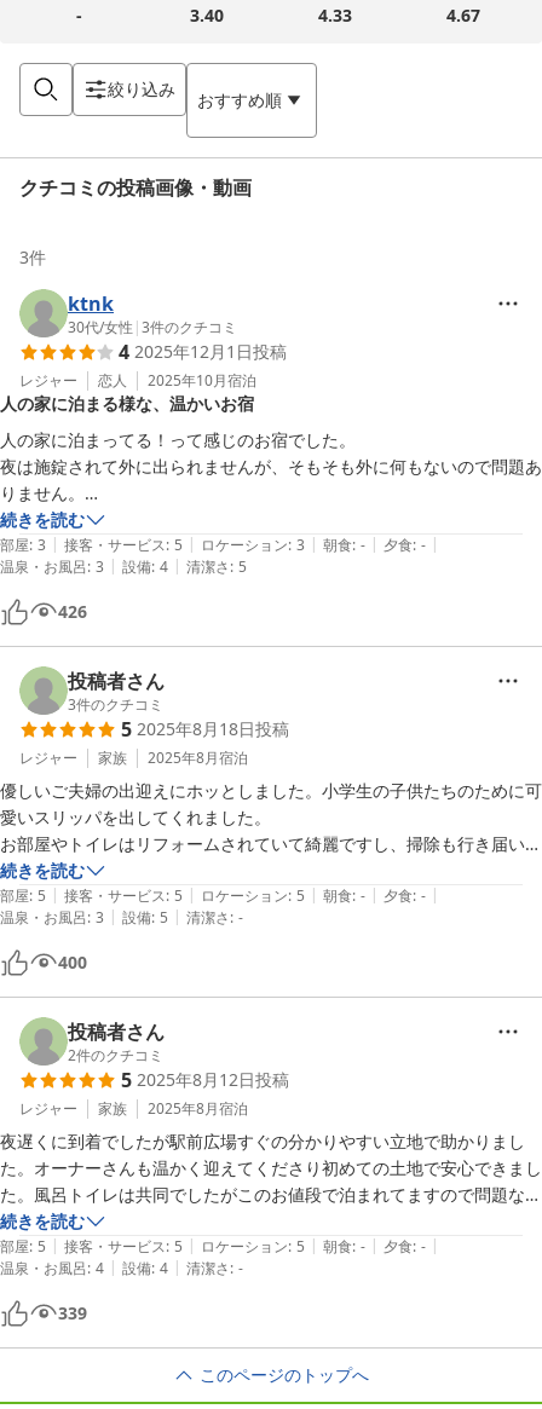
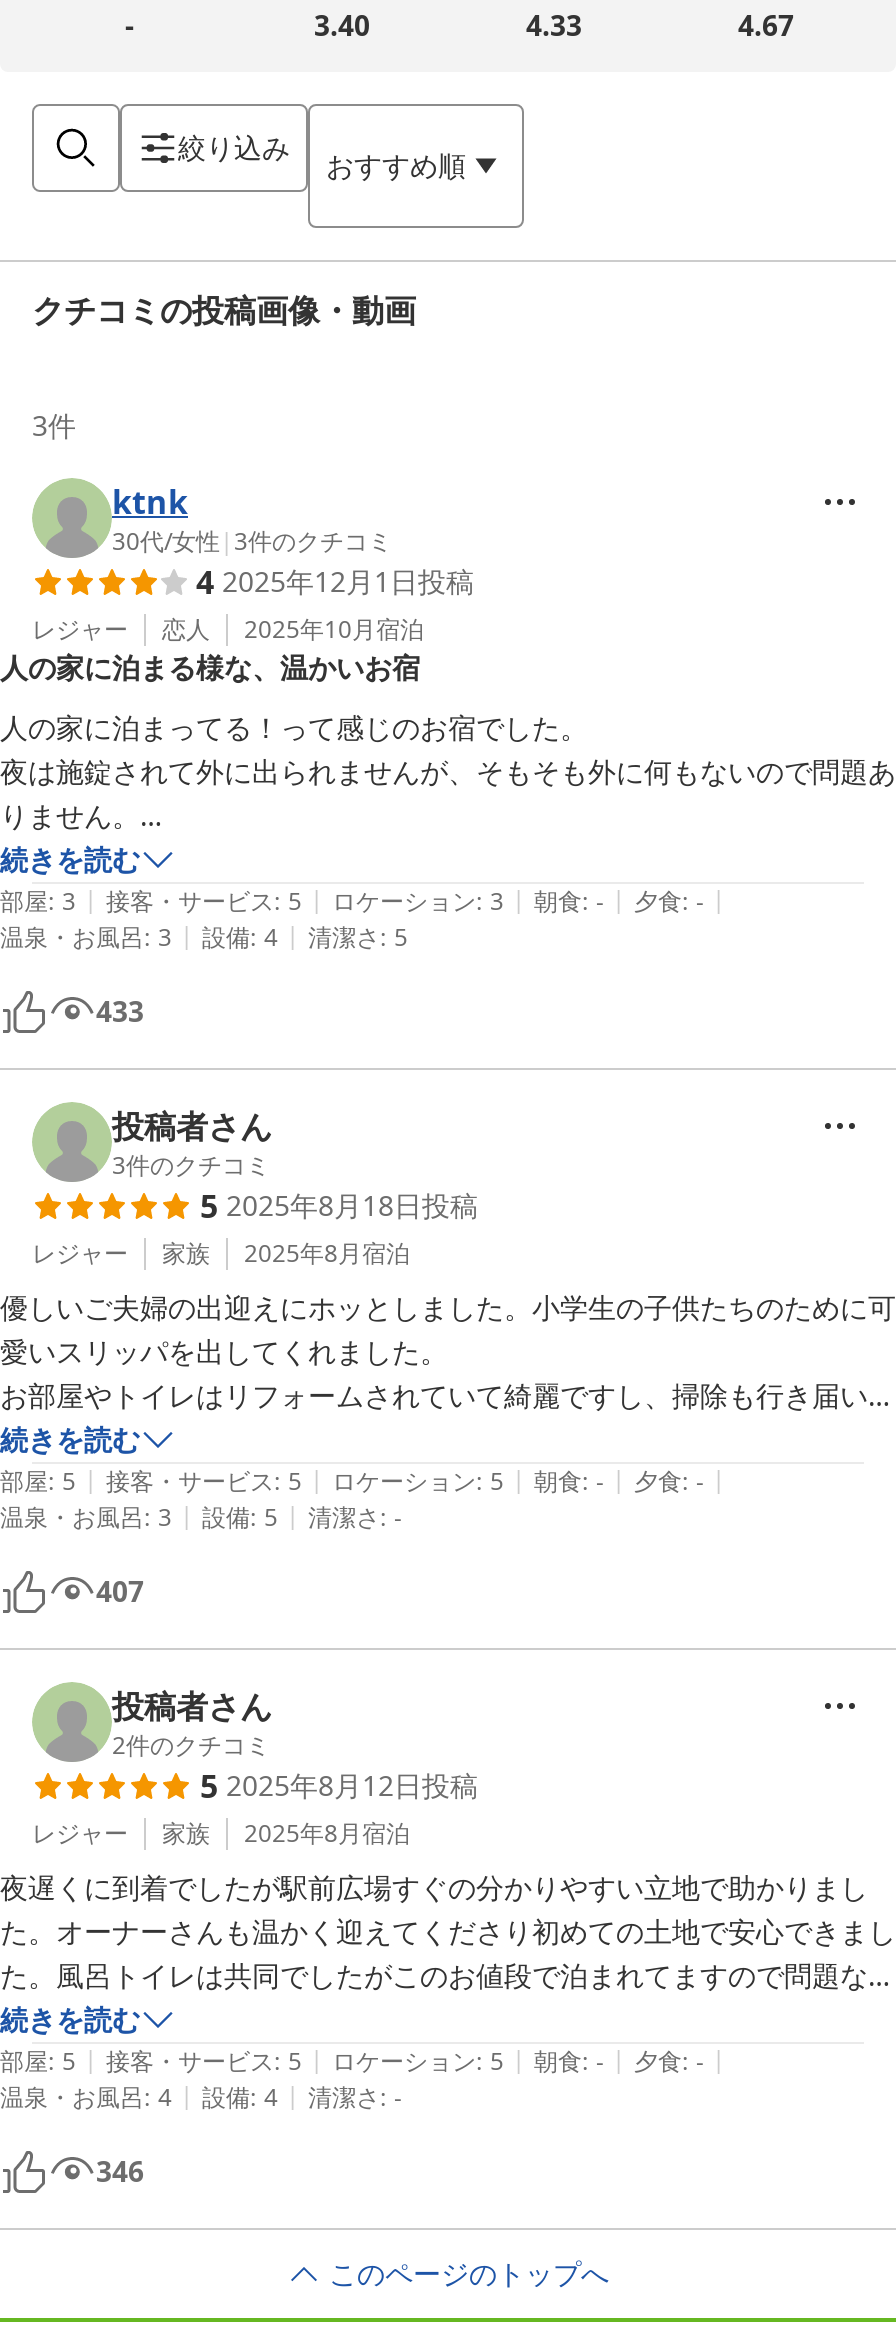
- 426
+ 433

- 400
+ 407

- 339
+ 346
